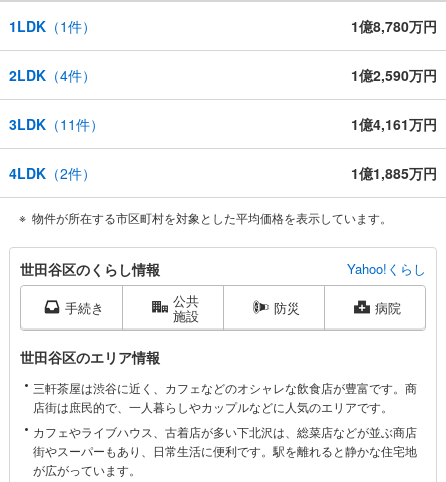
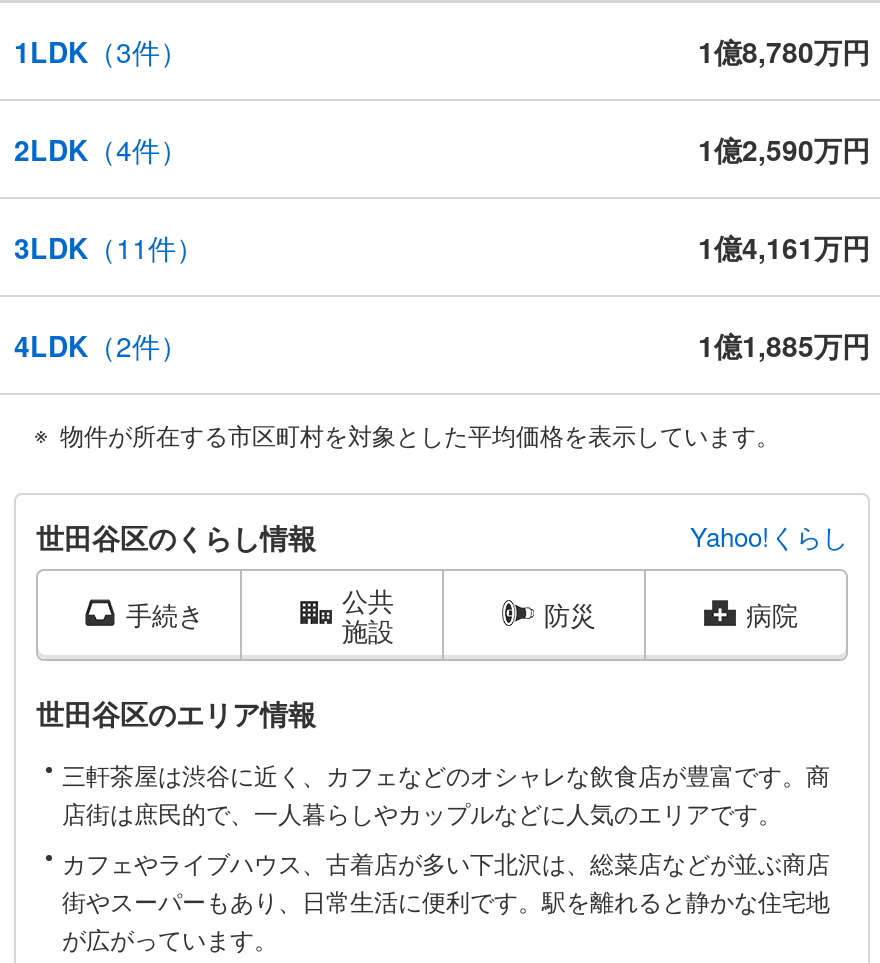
- 1LDK（1件）
+ 1LDK（3件）
